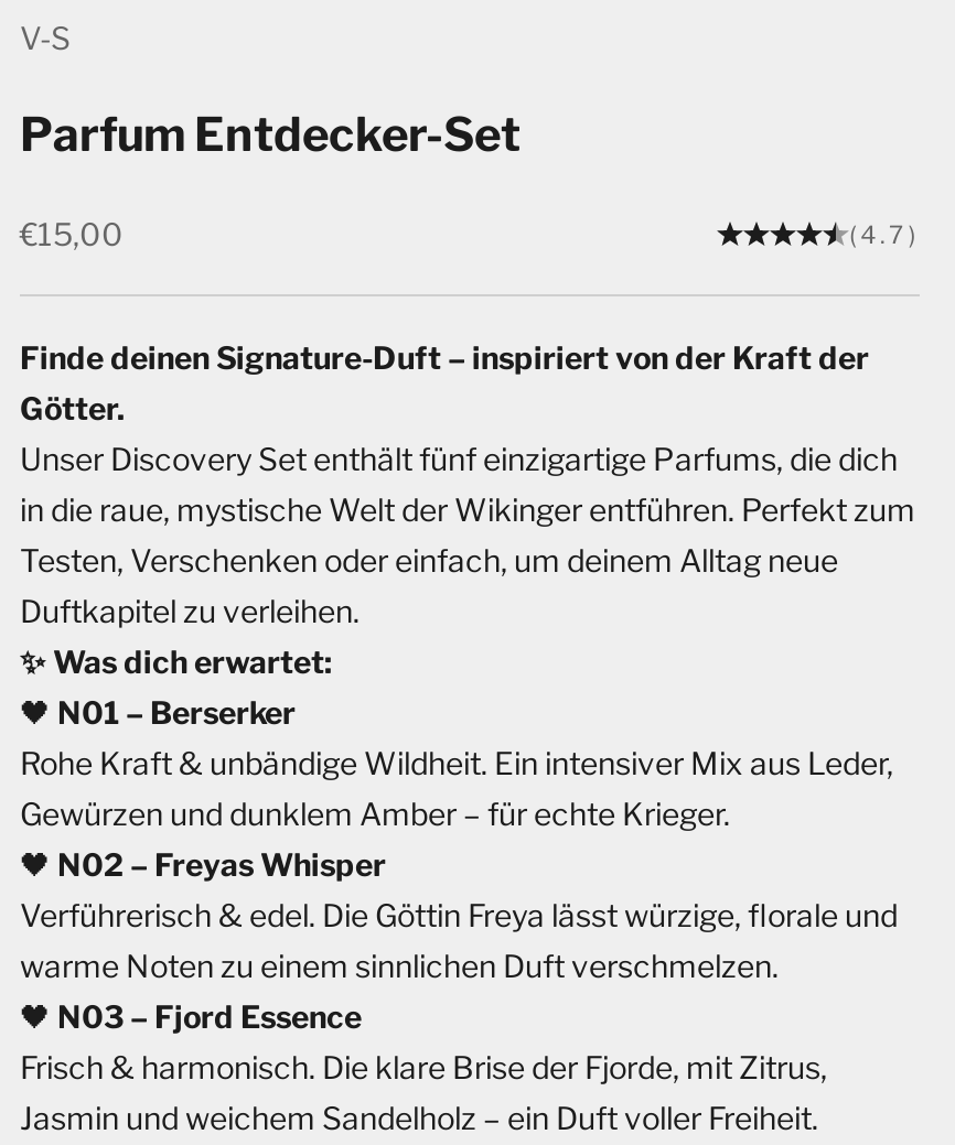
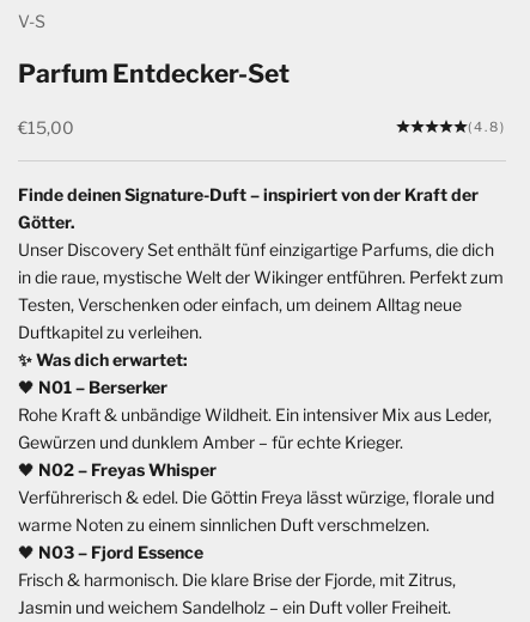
- (4.7)
+ (4.8)
